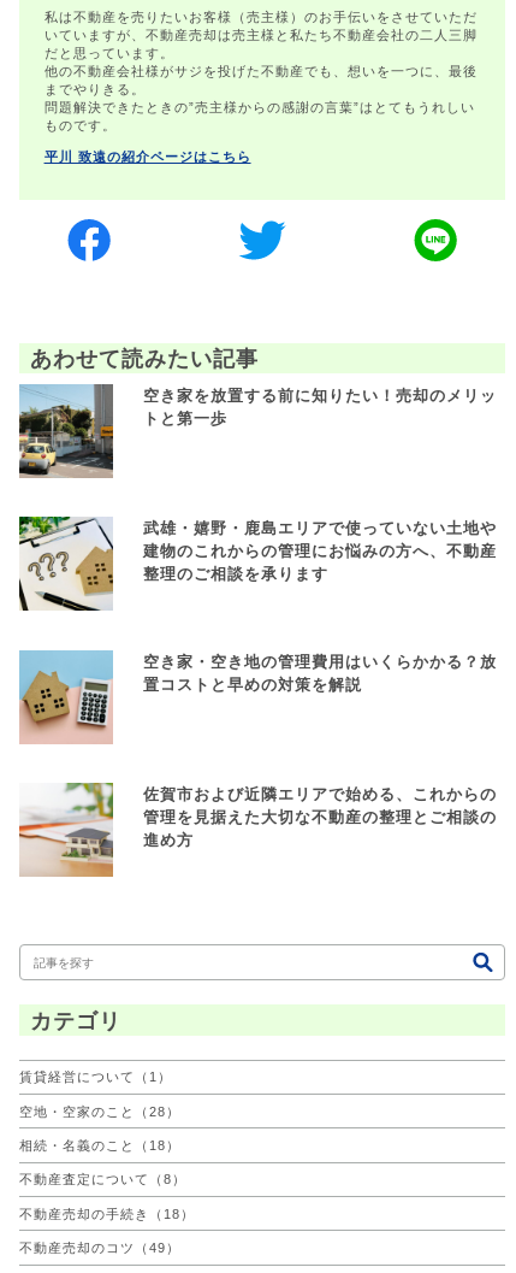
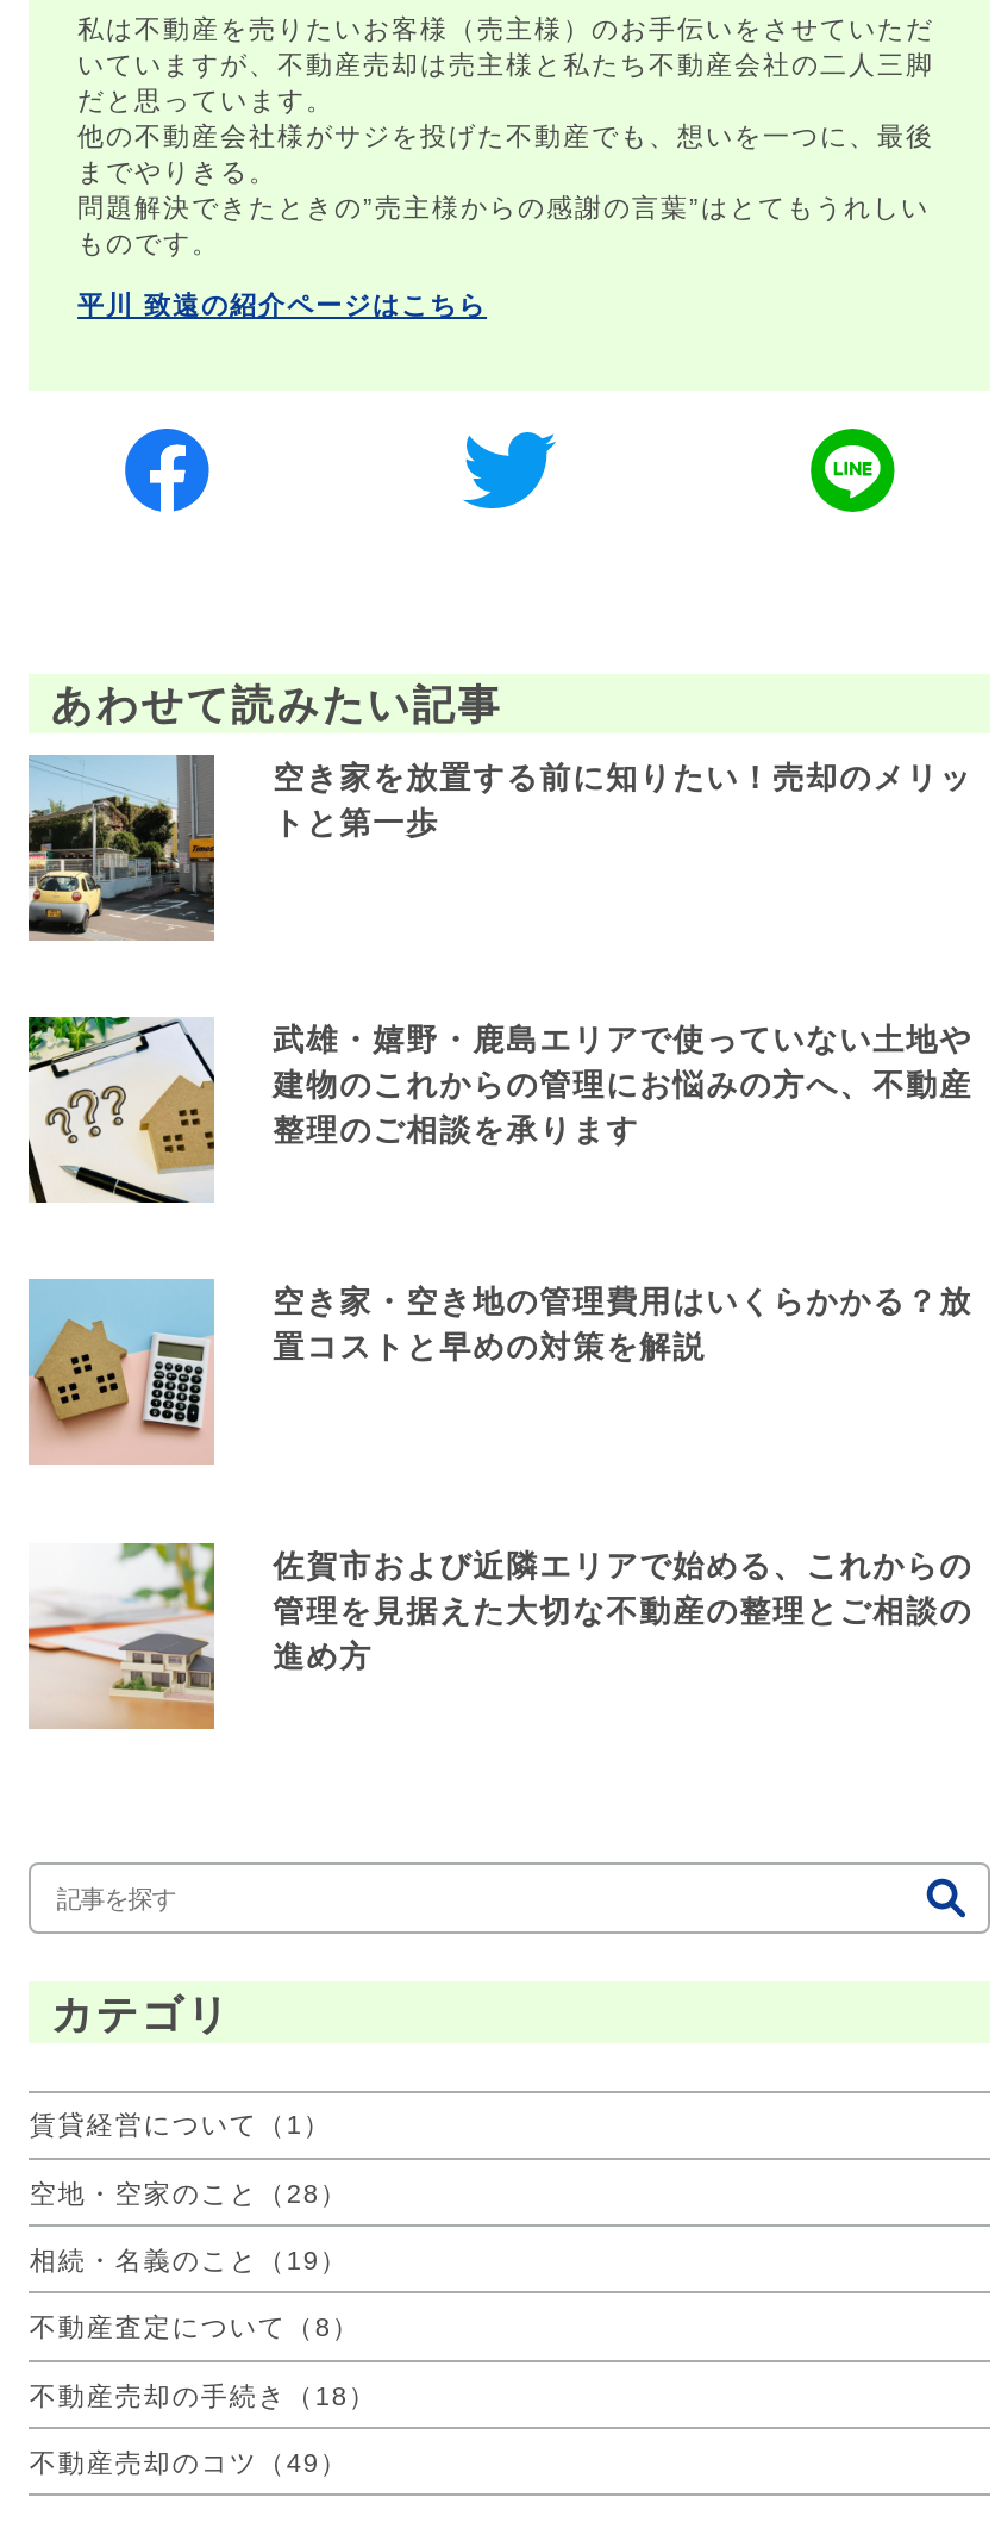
- 相続・名義のこと（18）
+ 相続・名義のこと（19）
